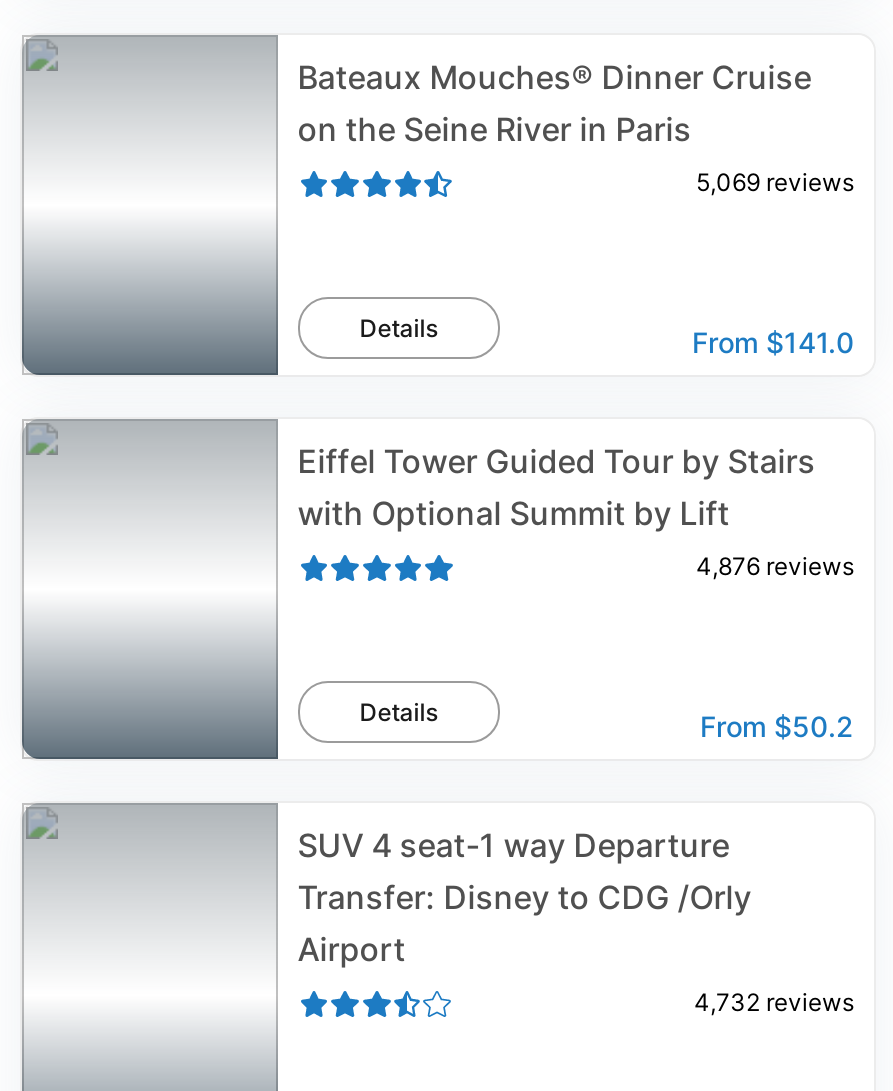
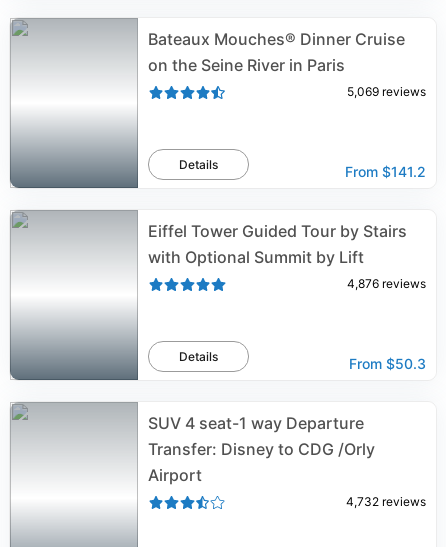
- From $141.0
+ From $141.2

- From $50.2
+ From $50.3
